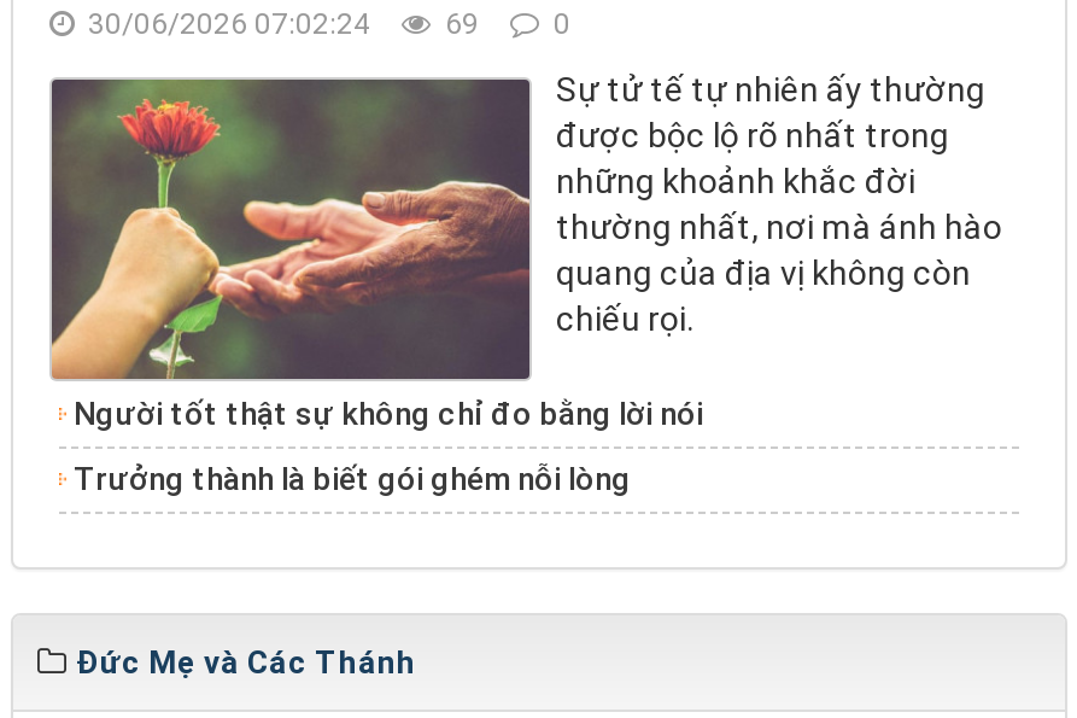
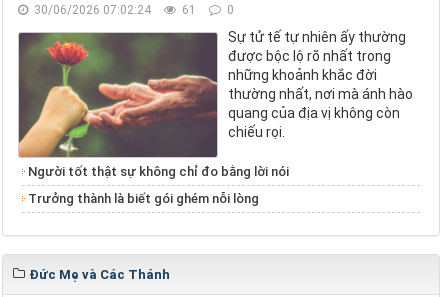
- 30/06/2026 07:02:24 69 0
+ 30/06/2026 07:02:24 61 0
